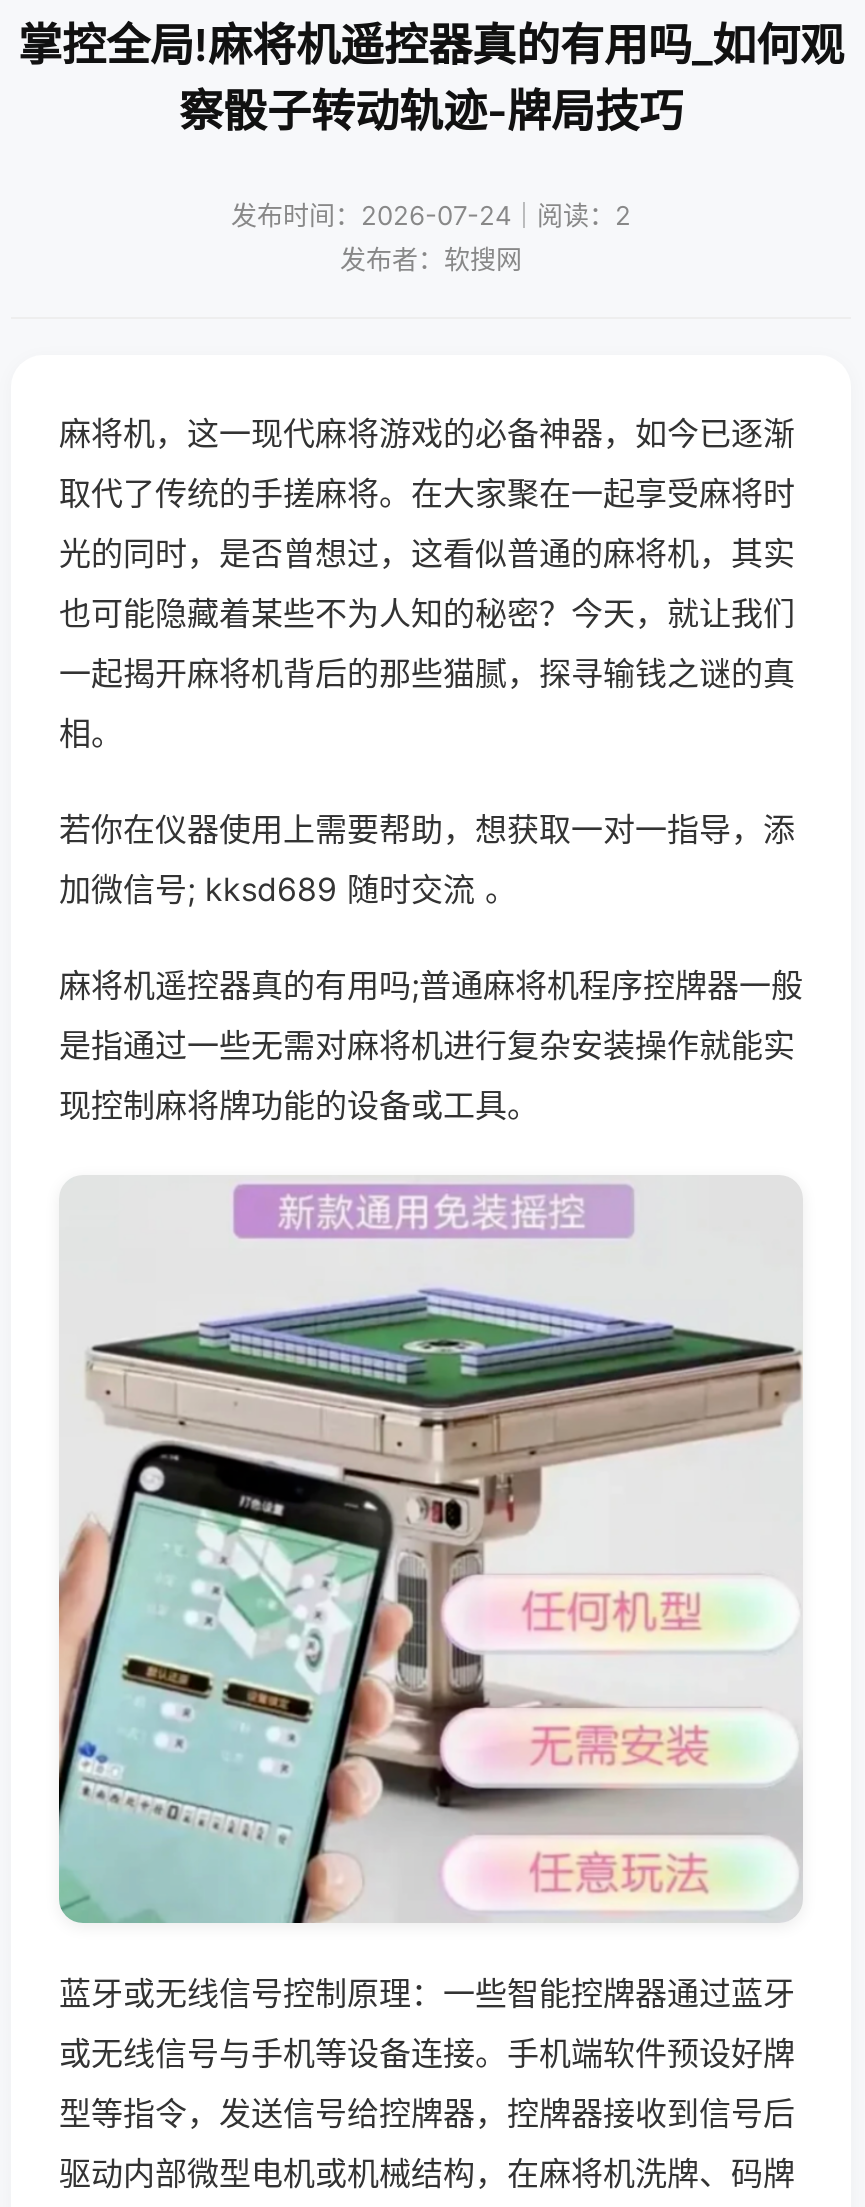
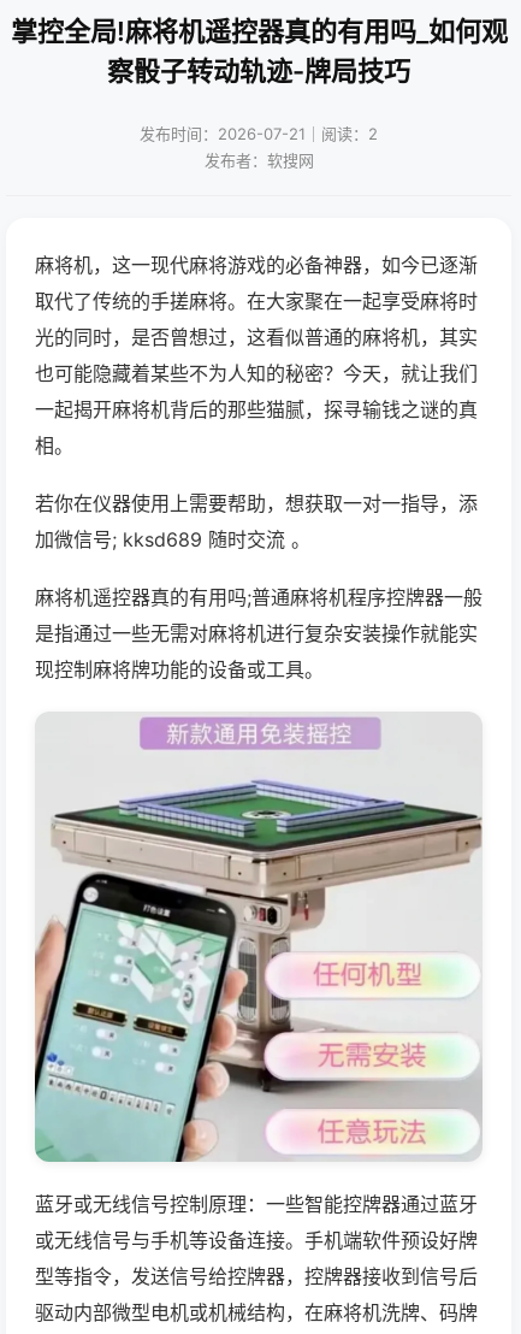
- 发布时间：2026-07-24｜阅读：2
+ 发布时间：2026-07-21｜阅读：2
